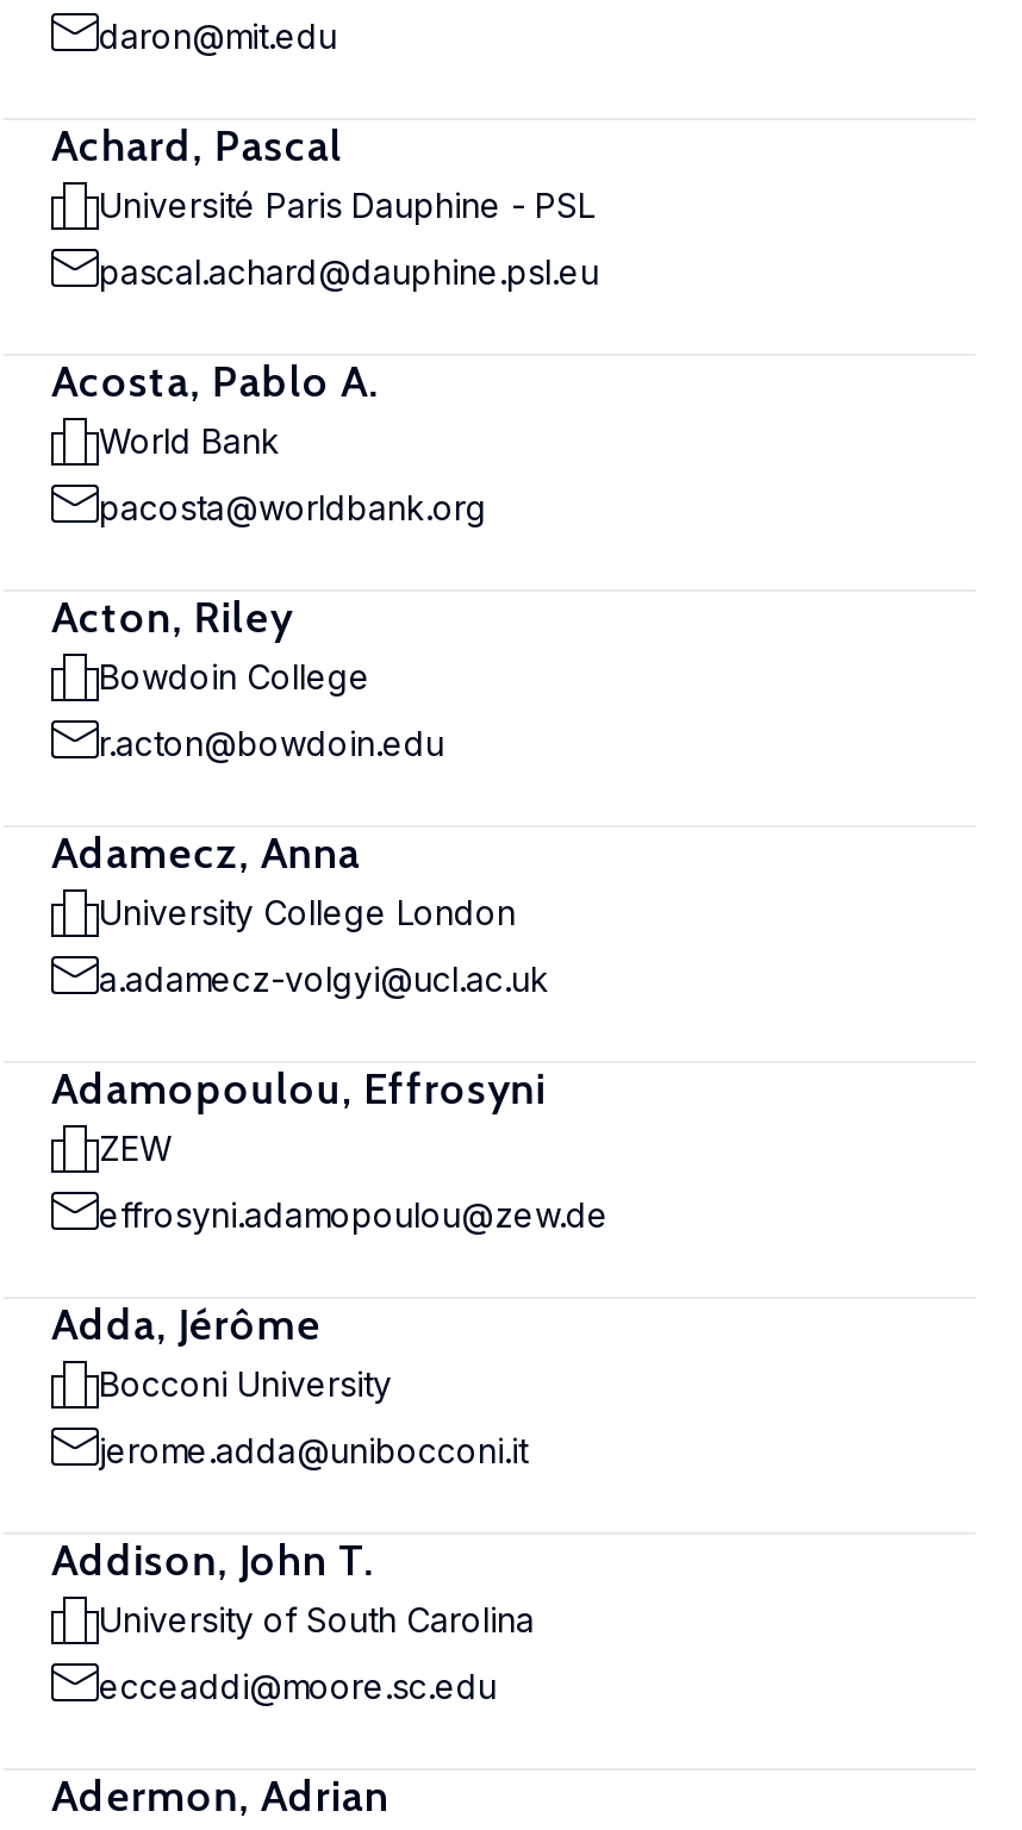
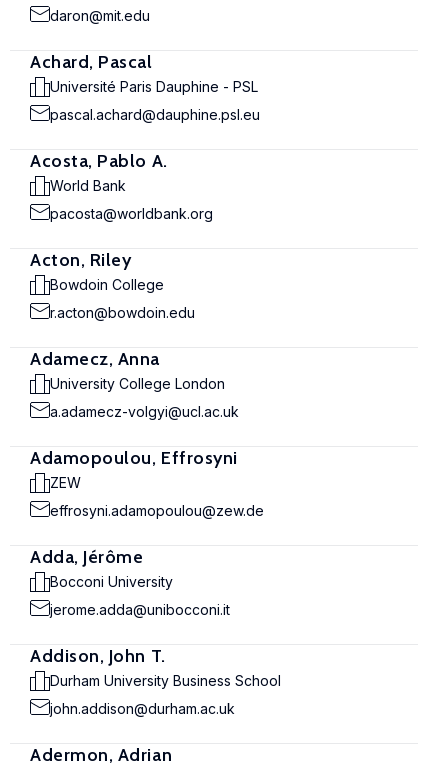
- University of South Carolina
+ Durham University Business School

- ecceaddi@moore.sc.edu
+ john.addison@durham.ac.uk
